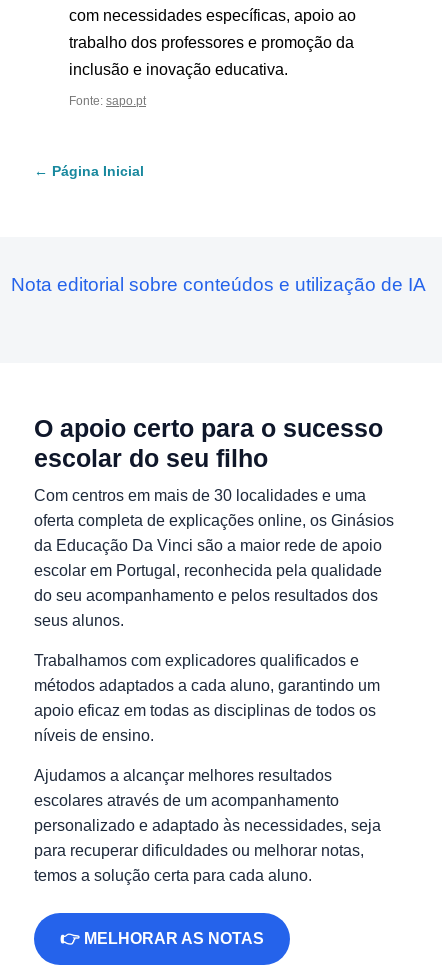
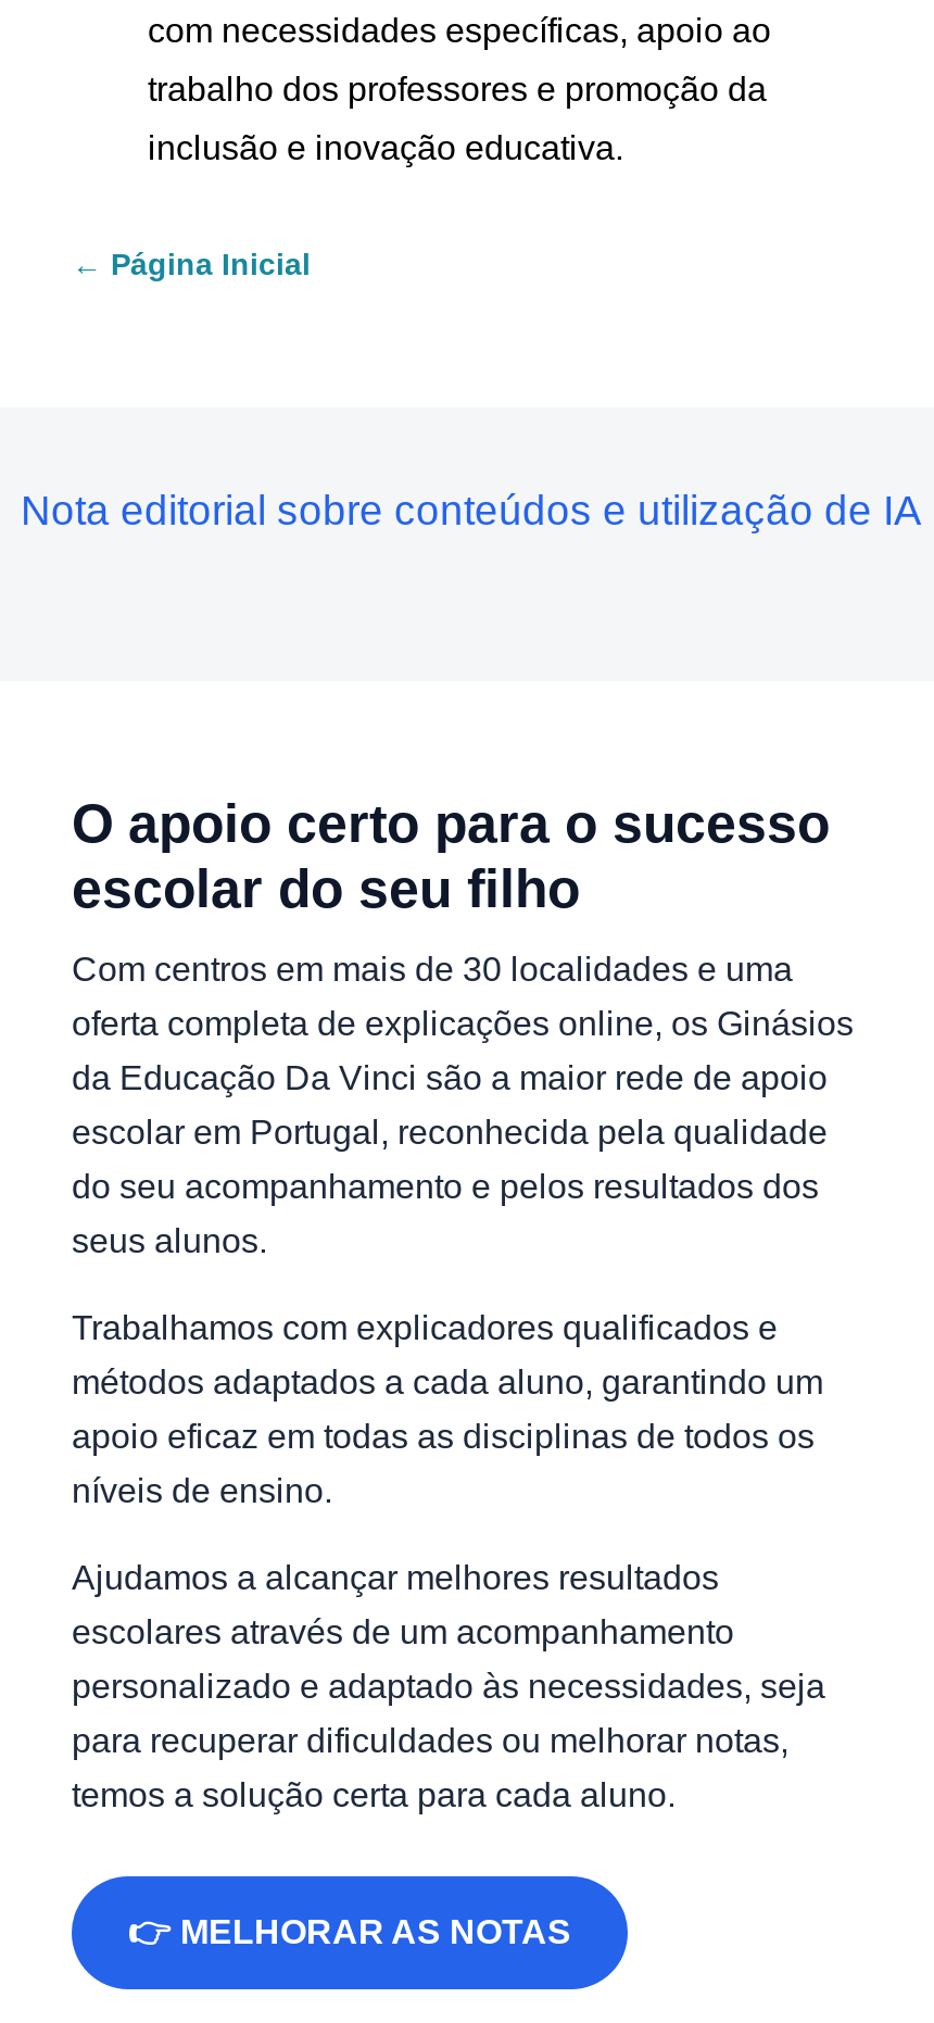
- Fonte: sapo.pt
